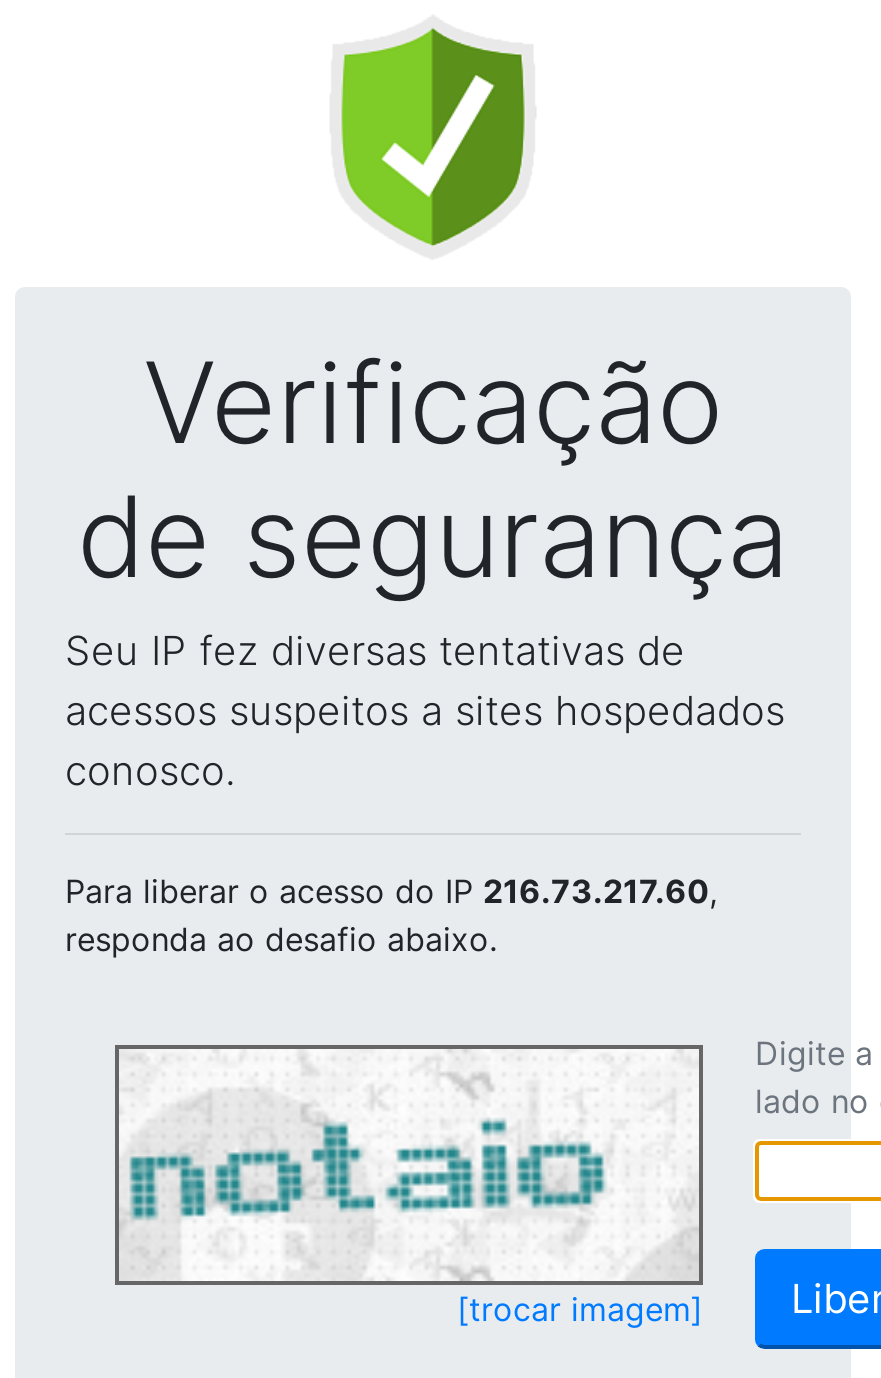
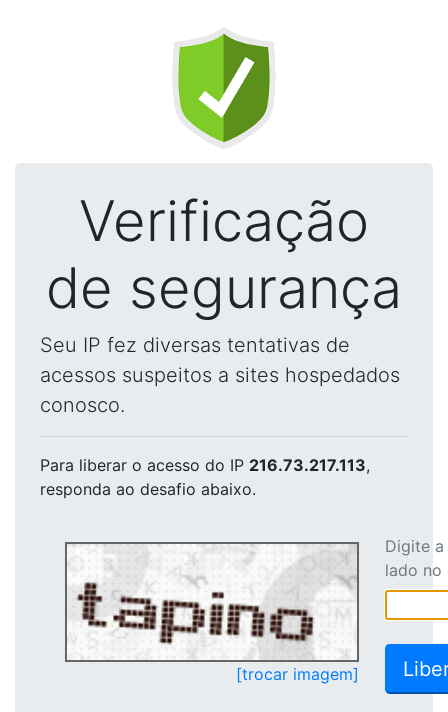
- Para liberar o acesso do IP 216.73.217.60,
+ Para liberar o acesso do IP 216.73.217.113,

- [image]
+ [image]
